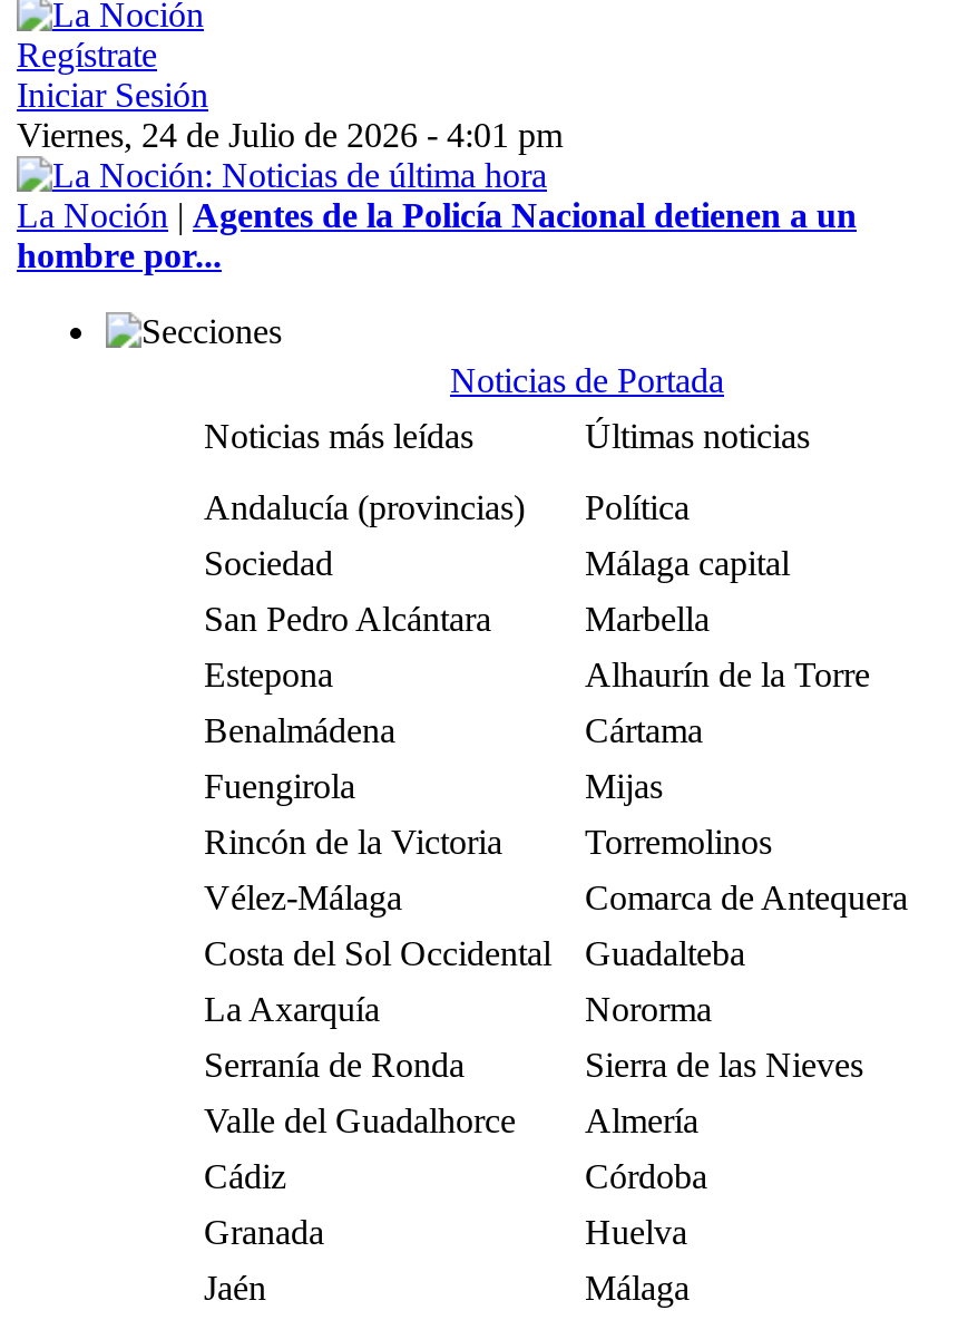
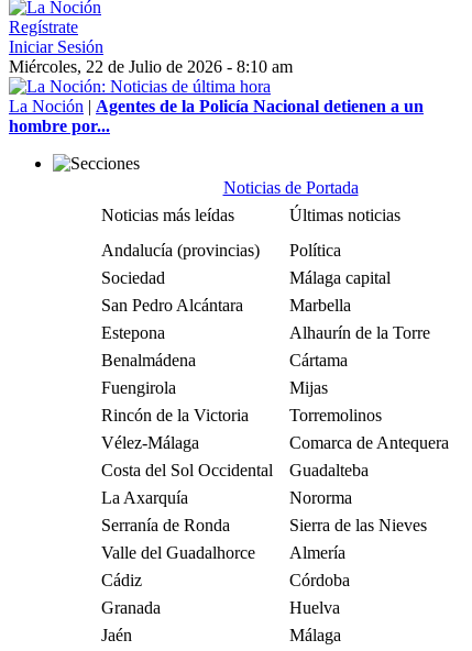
- Viernes, 24 de Julio de 2026 - 4:01 pm
+ Miércoles, 22 de Julio de 2026 - 8:10 am
